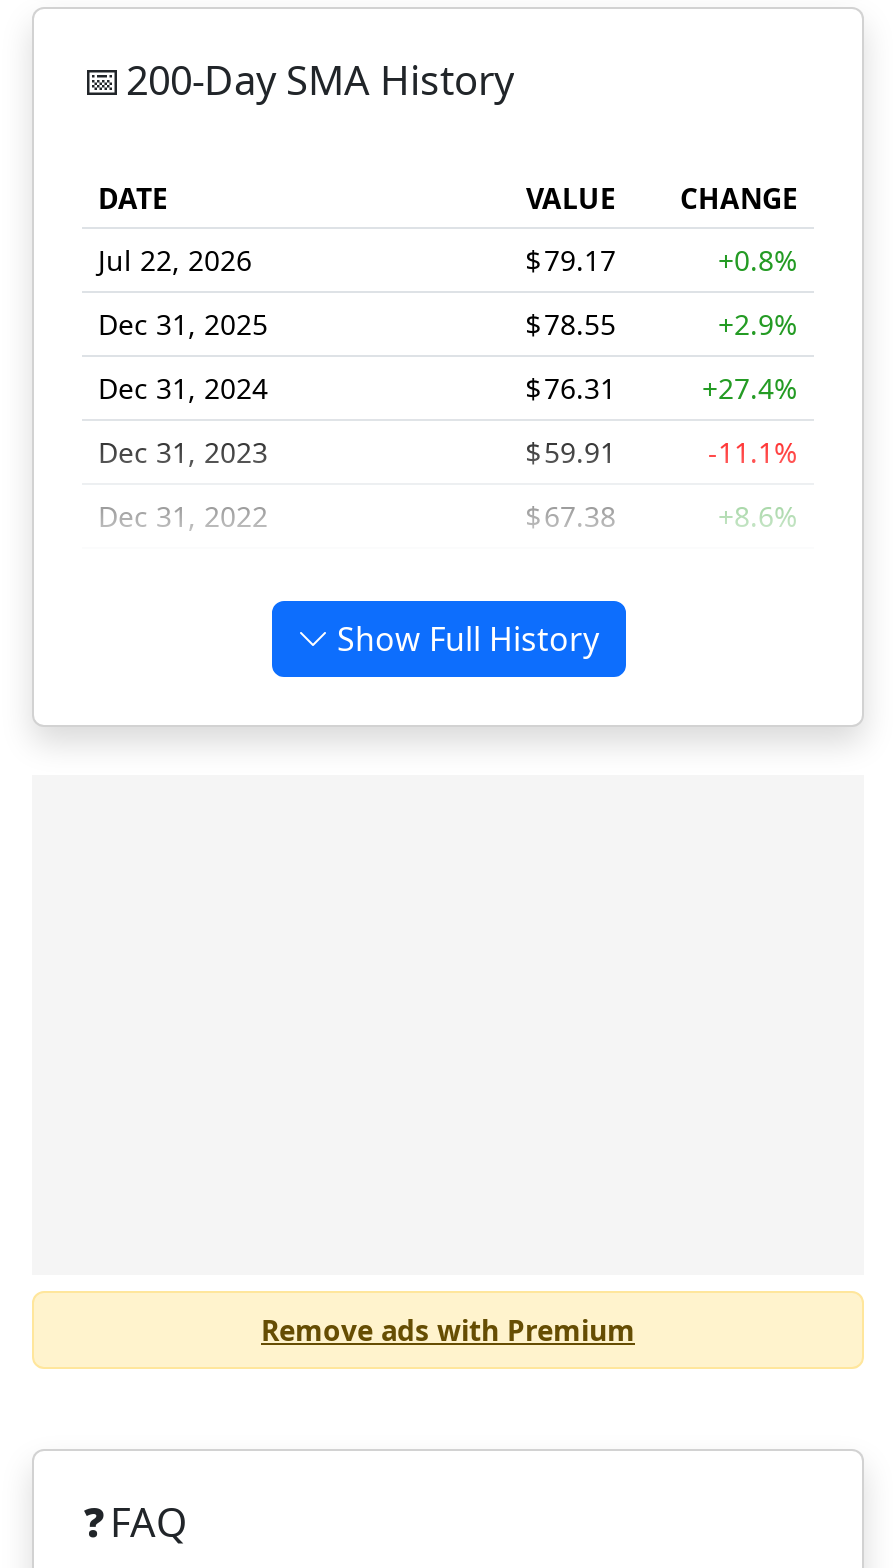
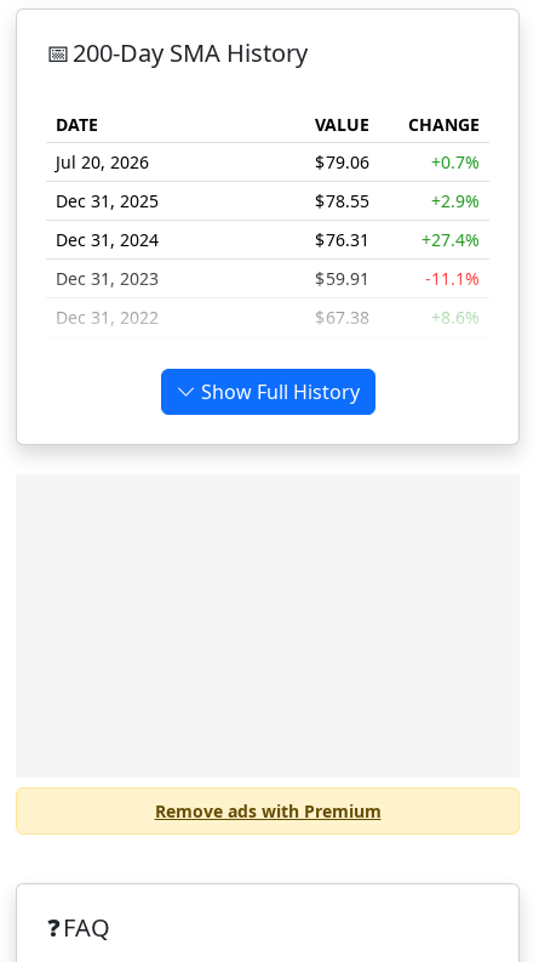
- Jul 22, 2026
+ Jul 20, 2026

- $ 79.17
+ $ 79.06

- +0.8%
+ +0.7%
